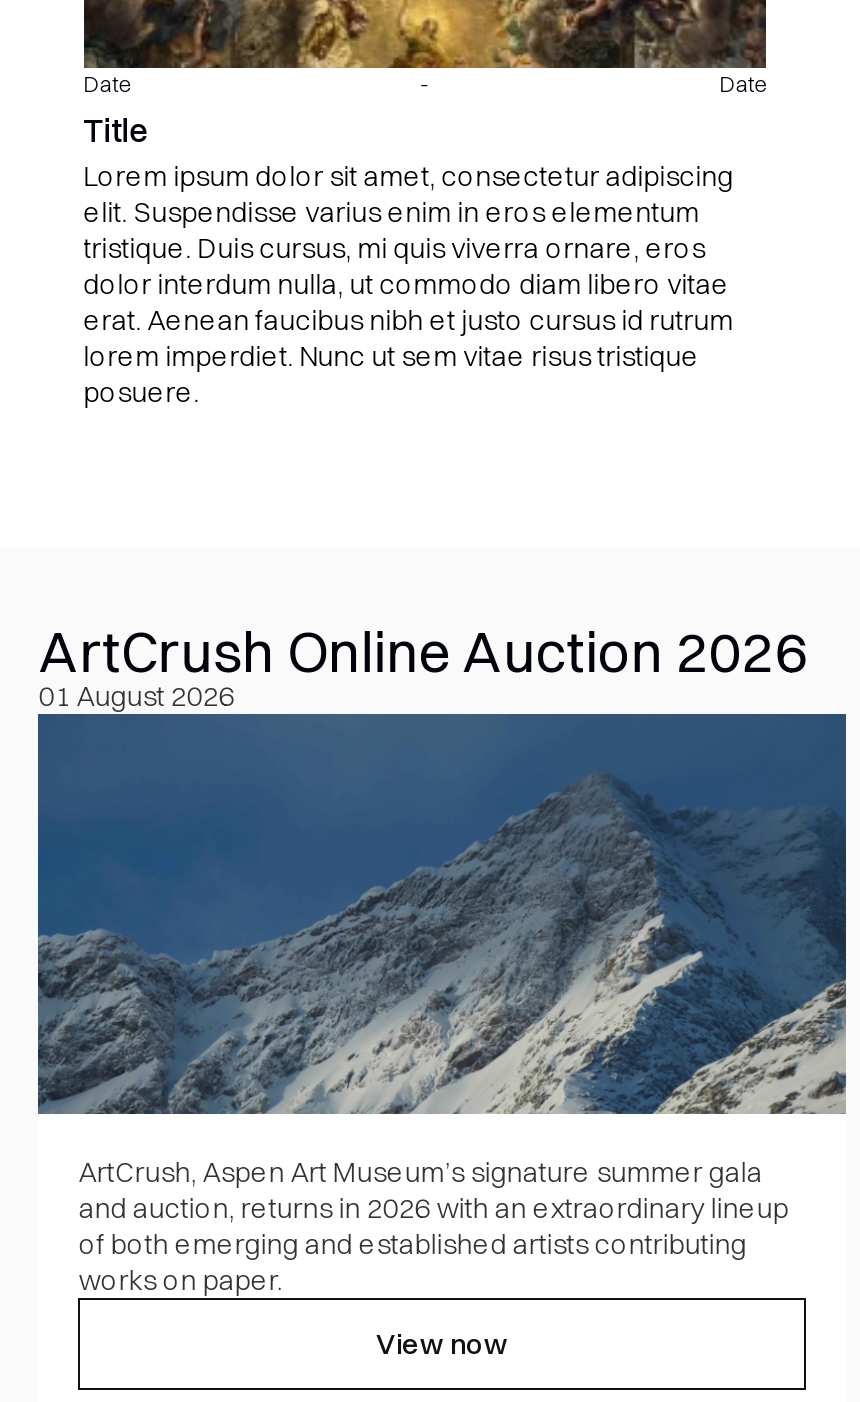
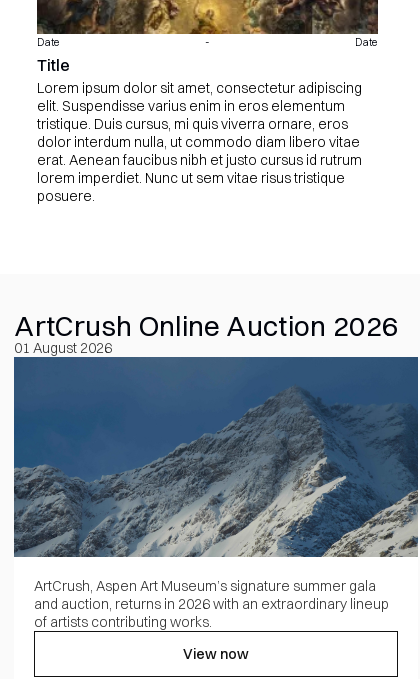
- of both emerging and established artists contributing
- works on paper.
+ of artists contributing works.
